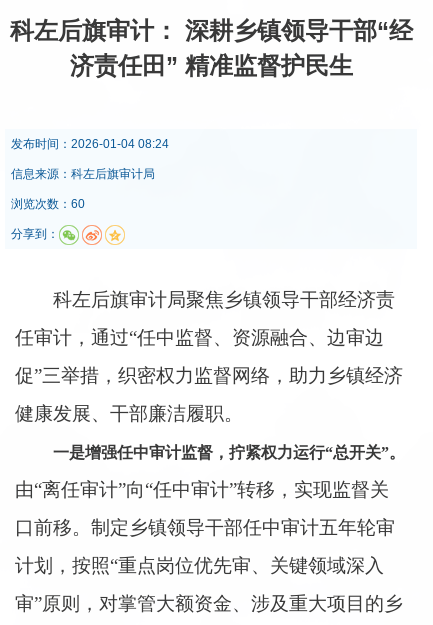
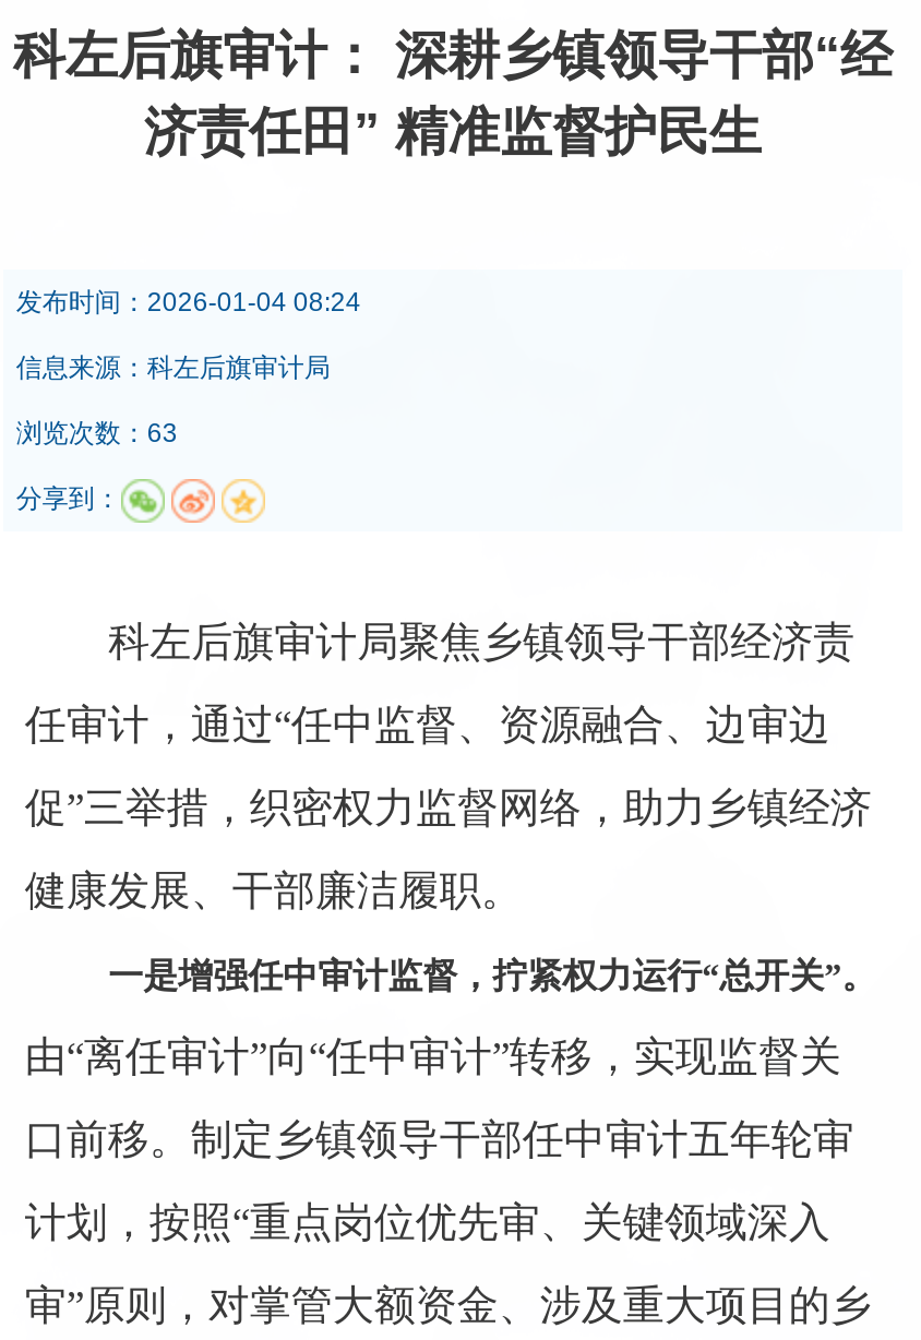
- 浏览次数：60
+ 浏览次数：63
